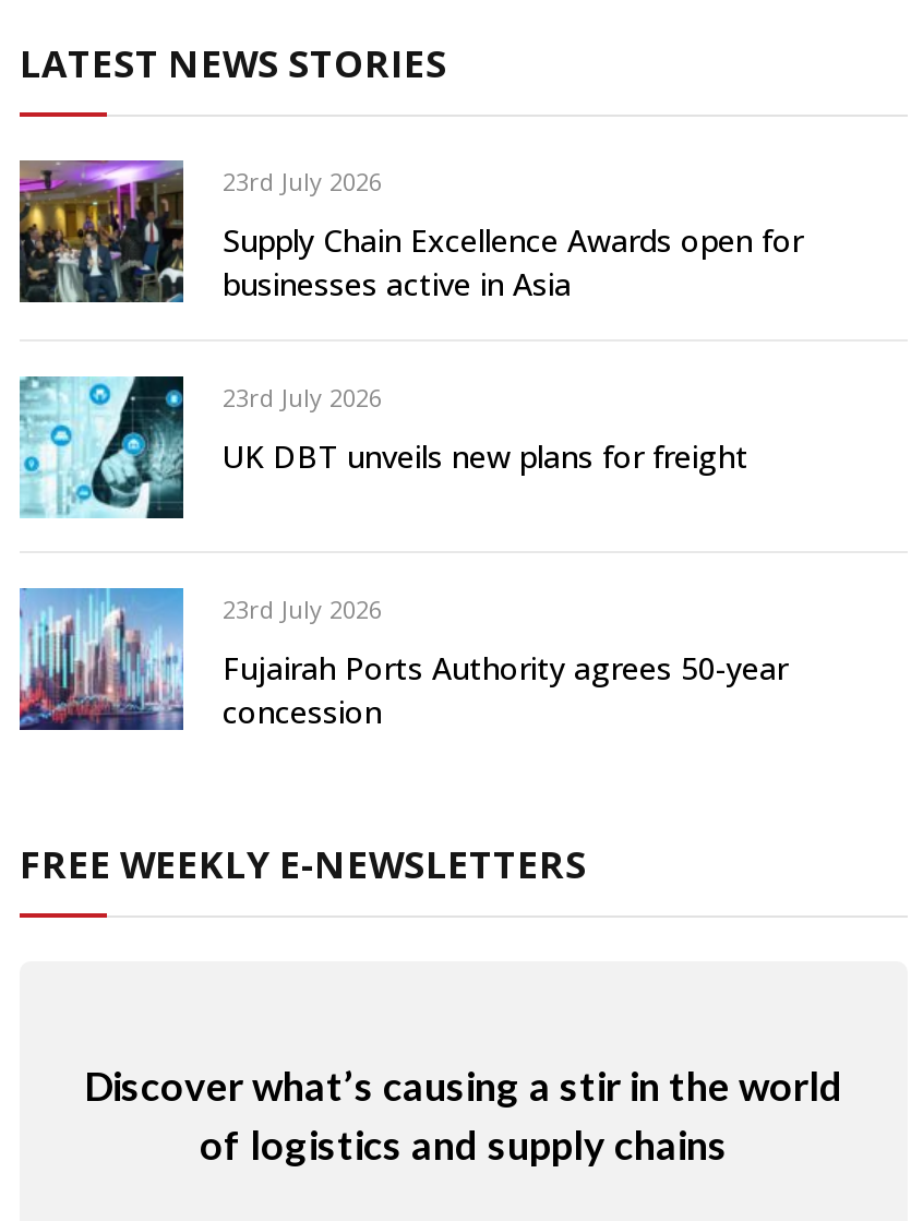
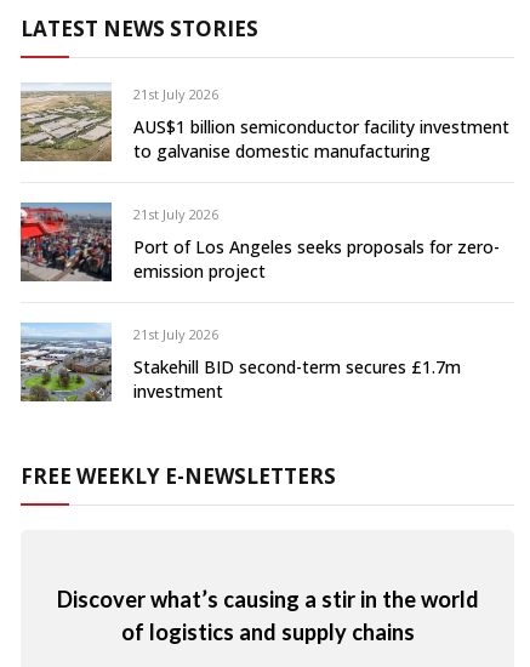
- [image]
- 23rd July 2026
+ [image]
+ 21st July 2026

- Supply Chain Excellence Awards open for
- businesses active in Asia
+ AUS$1 billion semiconductor facility investment
+ to galvanise domestic manufacturing

- [image]
- 23rd July 2026
+ [image]
+ 21st July 2026

- UK DBT unveils new plans for freight
+ Port of Los Angeles seeks proposals for zero-
+ emission project

- [image]
- 23rd July 2026
+ [image]
+ 21st July 2026

- Fujairah Ports Authority agrees 50-year
- concession
+ Stakehill BID second-term secures £1.7m
+ investment
